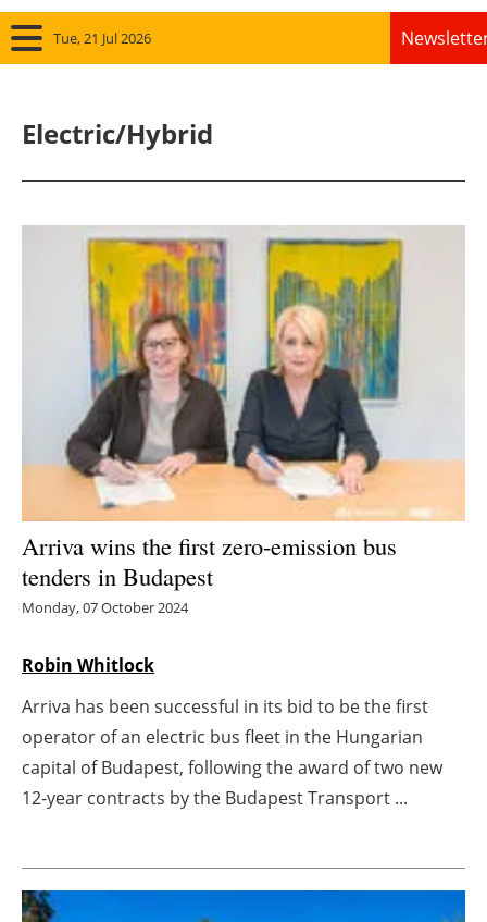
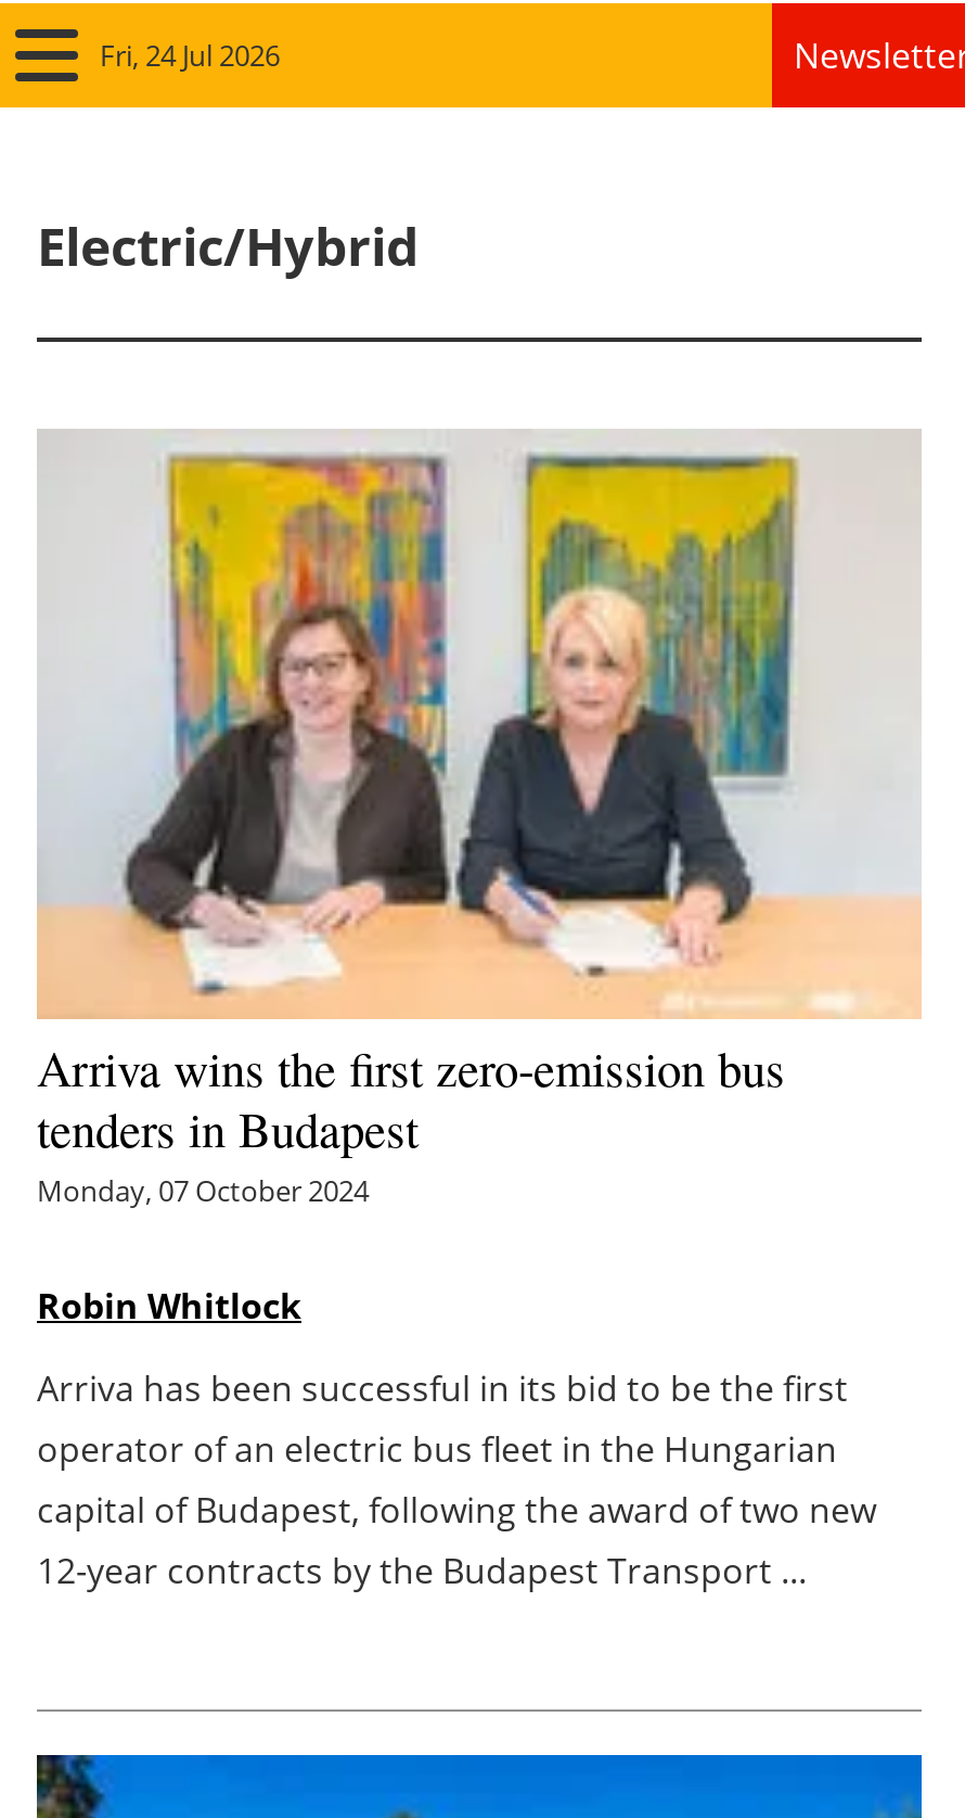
- Tue, 21 Jul 2026
+ Fri, 24 Jul 2026
